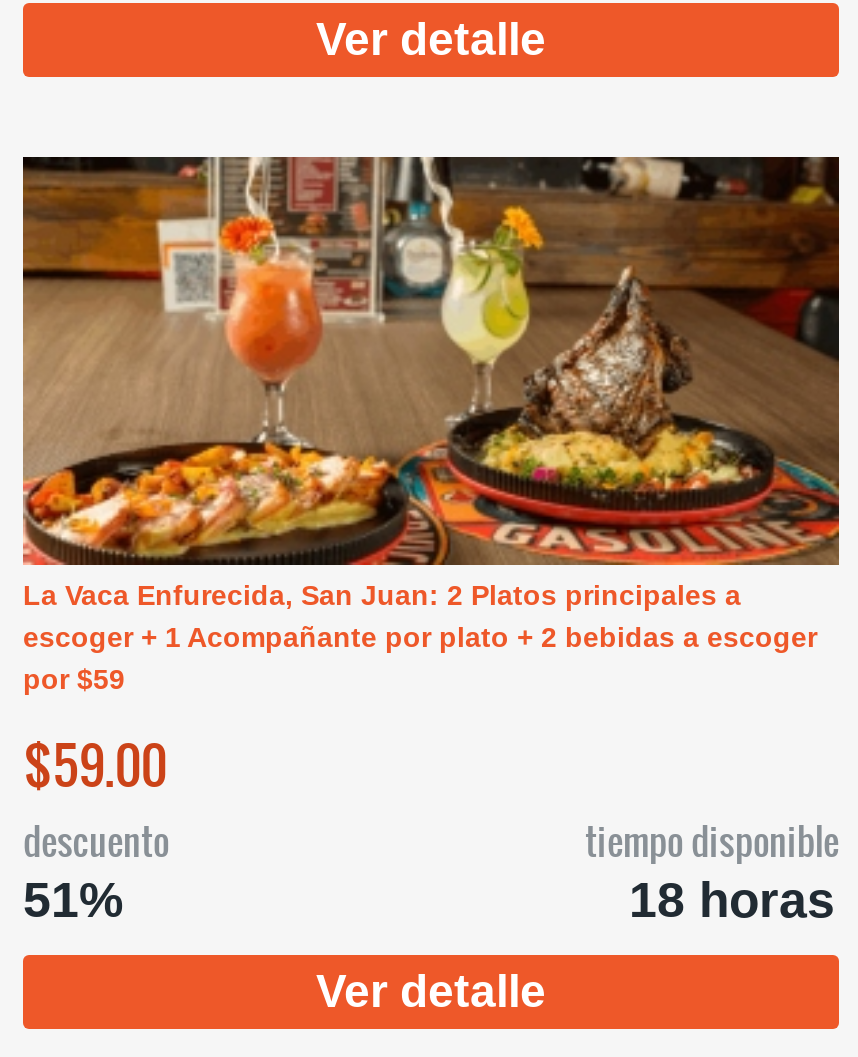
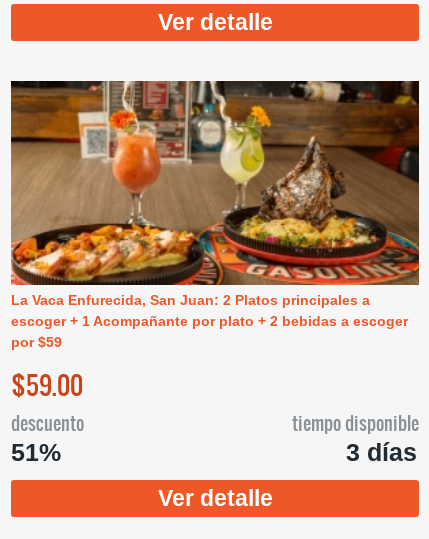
- 18 horas
+ 3 días
